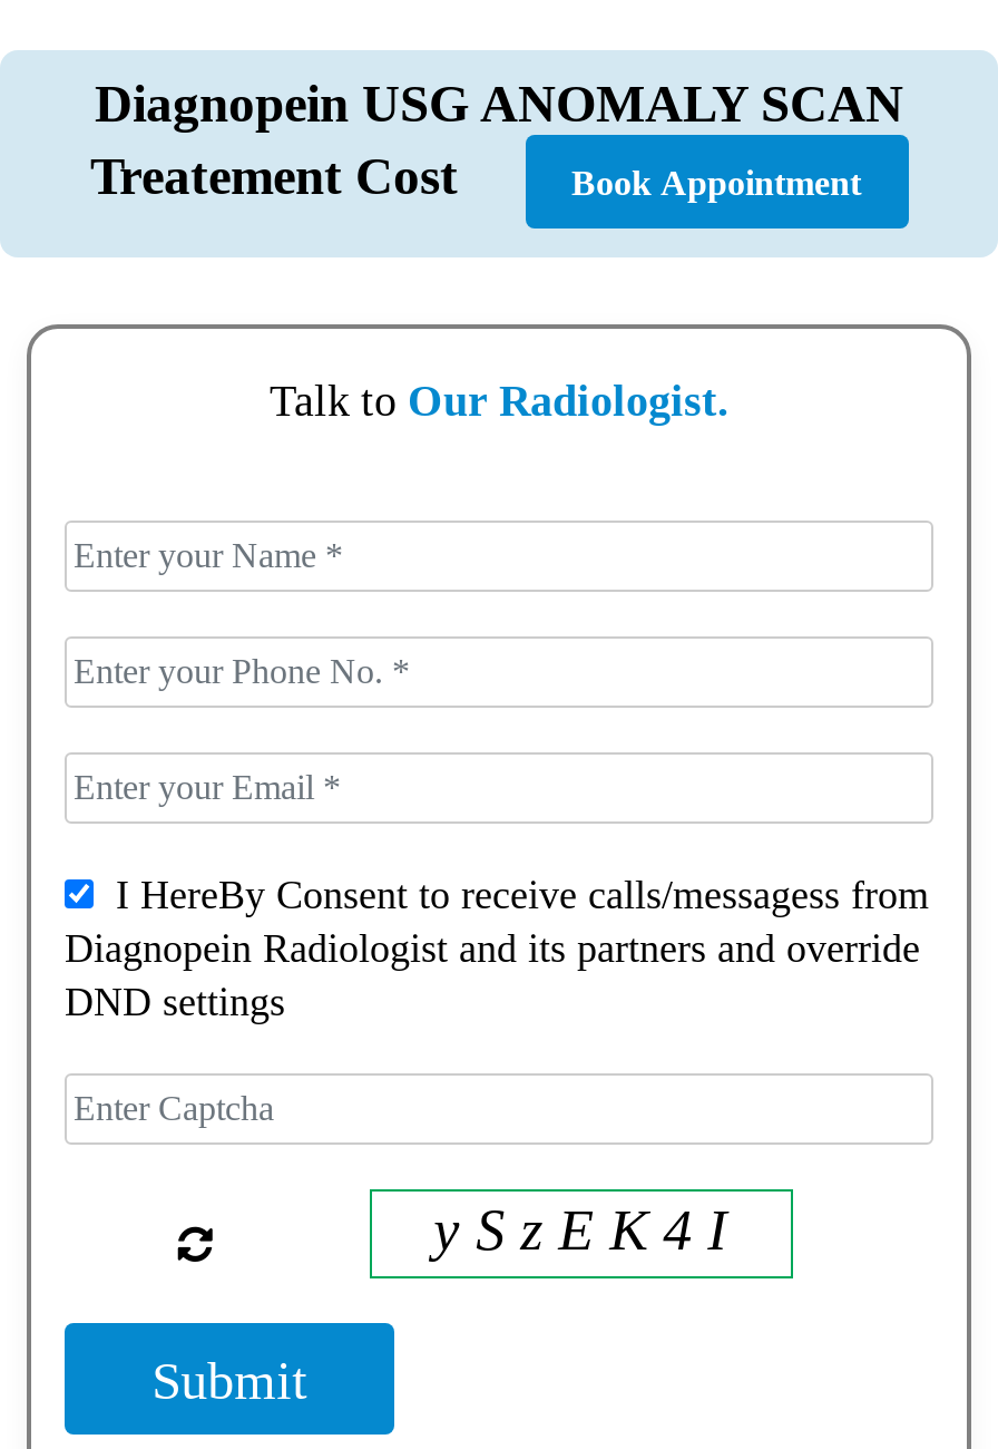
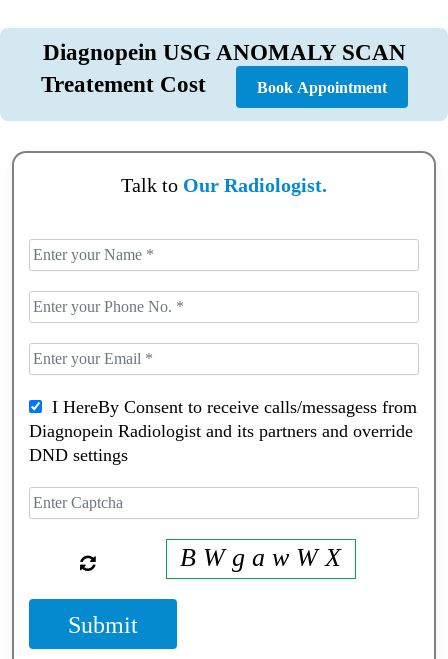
- y S z E K 4 I
+ B W g a w W X
